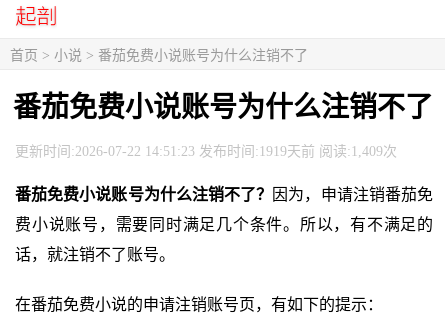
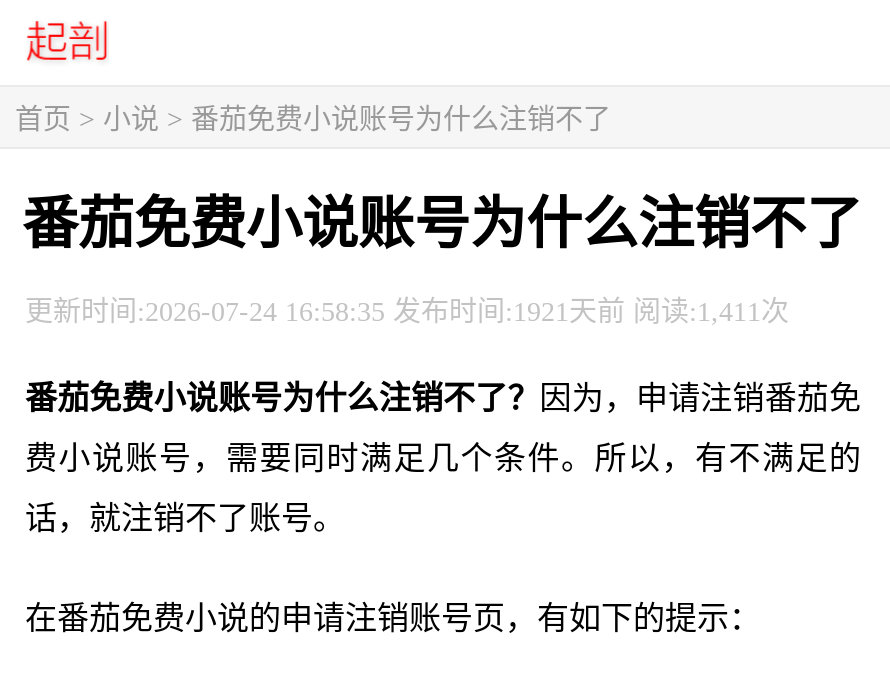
- 更新时间:2026-07-22 14:51:23 发布时间:1919天前 阅读:1,409次
+ 更新时间:2026-07-24 16:58:35 发布时间:1921天前 阅读:1,411次
